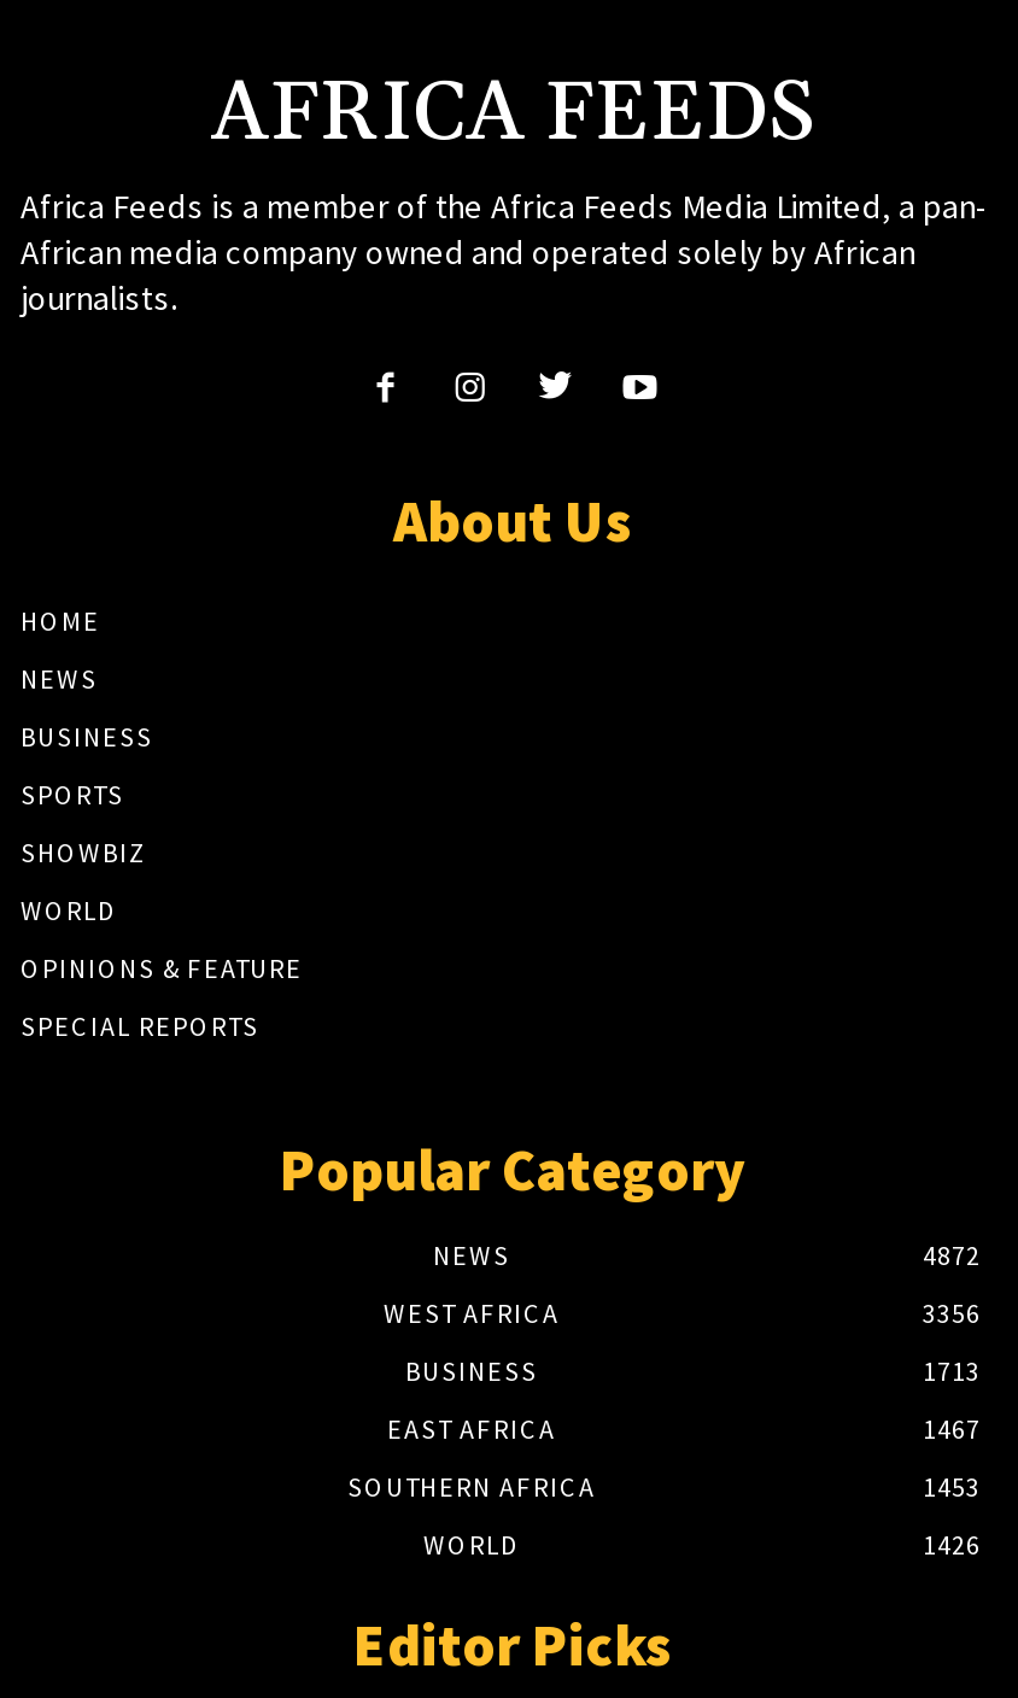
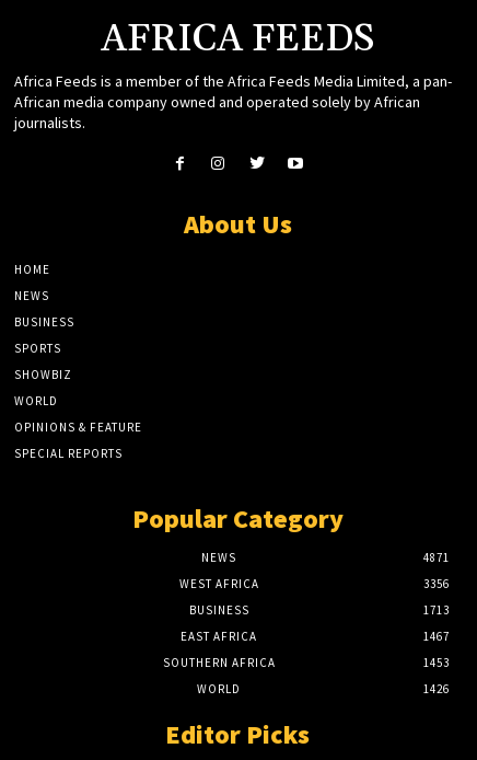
- 4872
+ 4871
